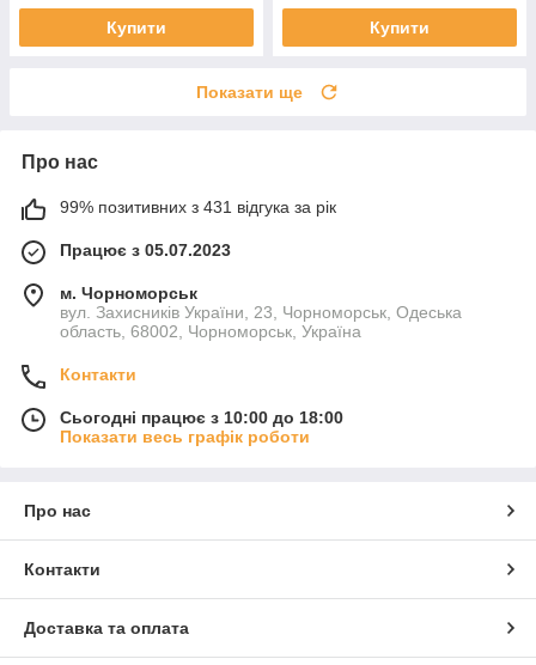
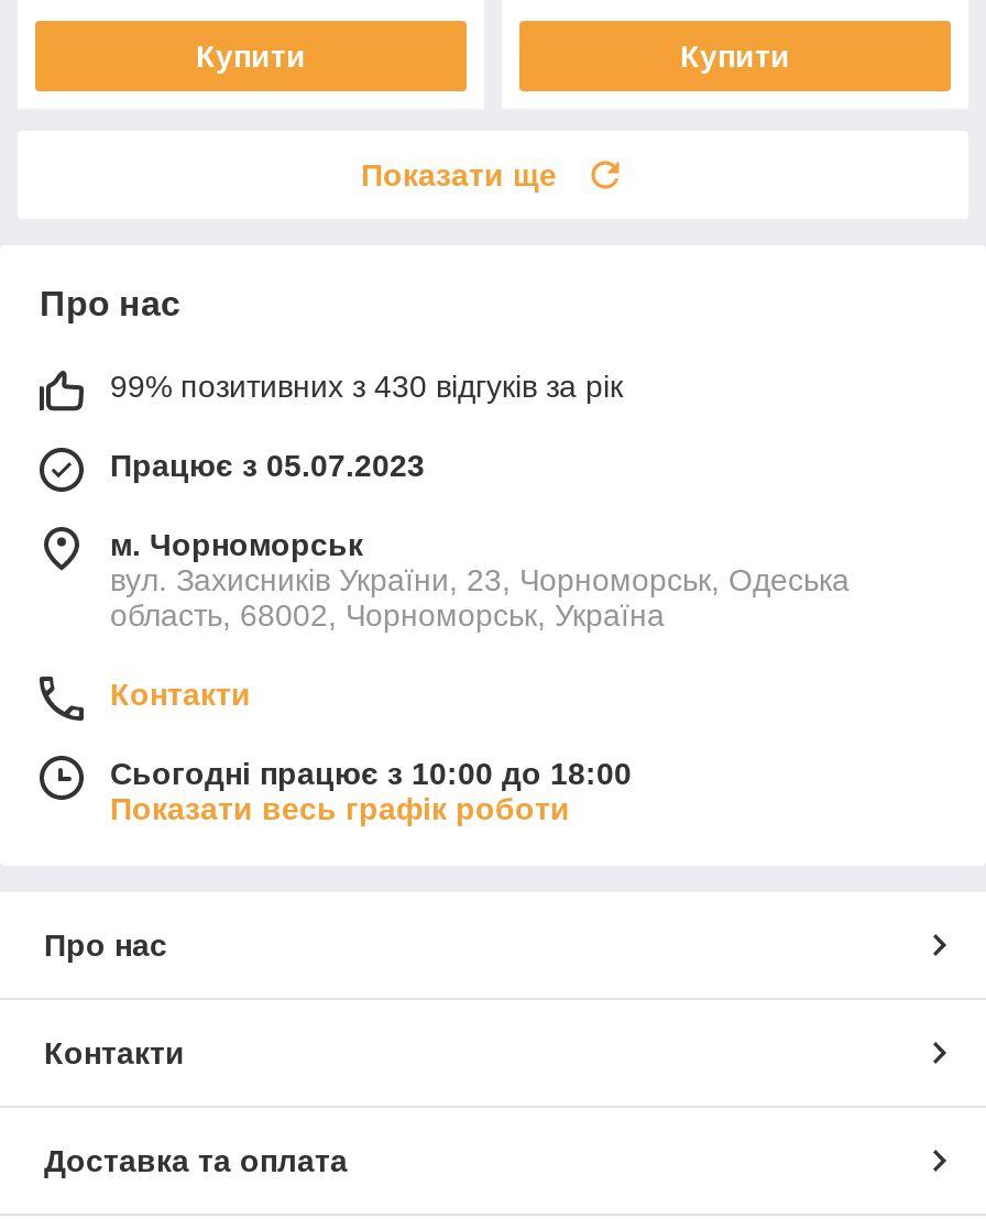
- 99% позитивних з 431 відгука за рік
+ 99% позитивних з 430 відгуків за рік
